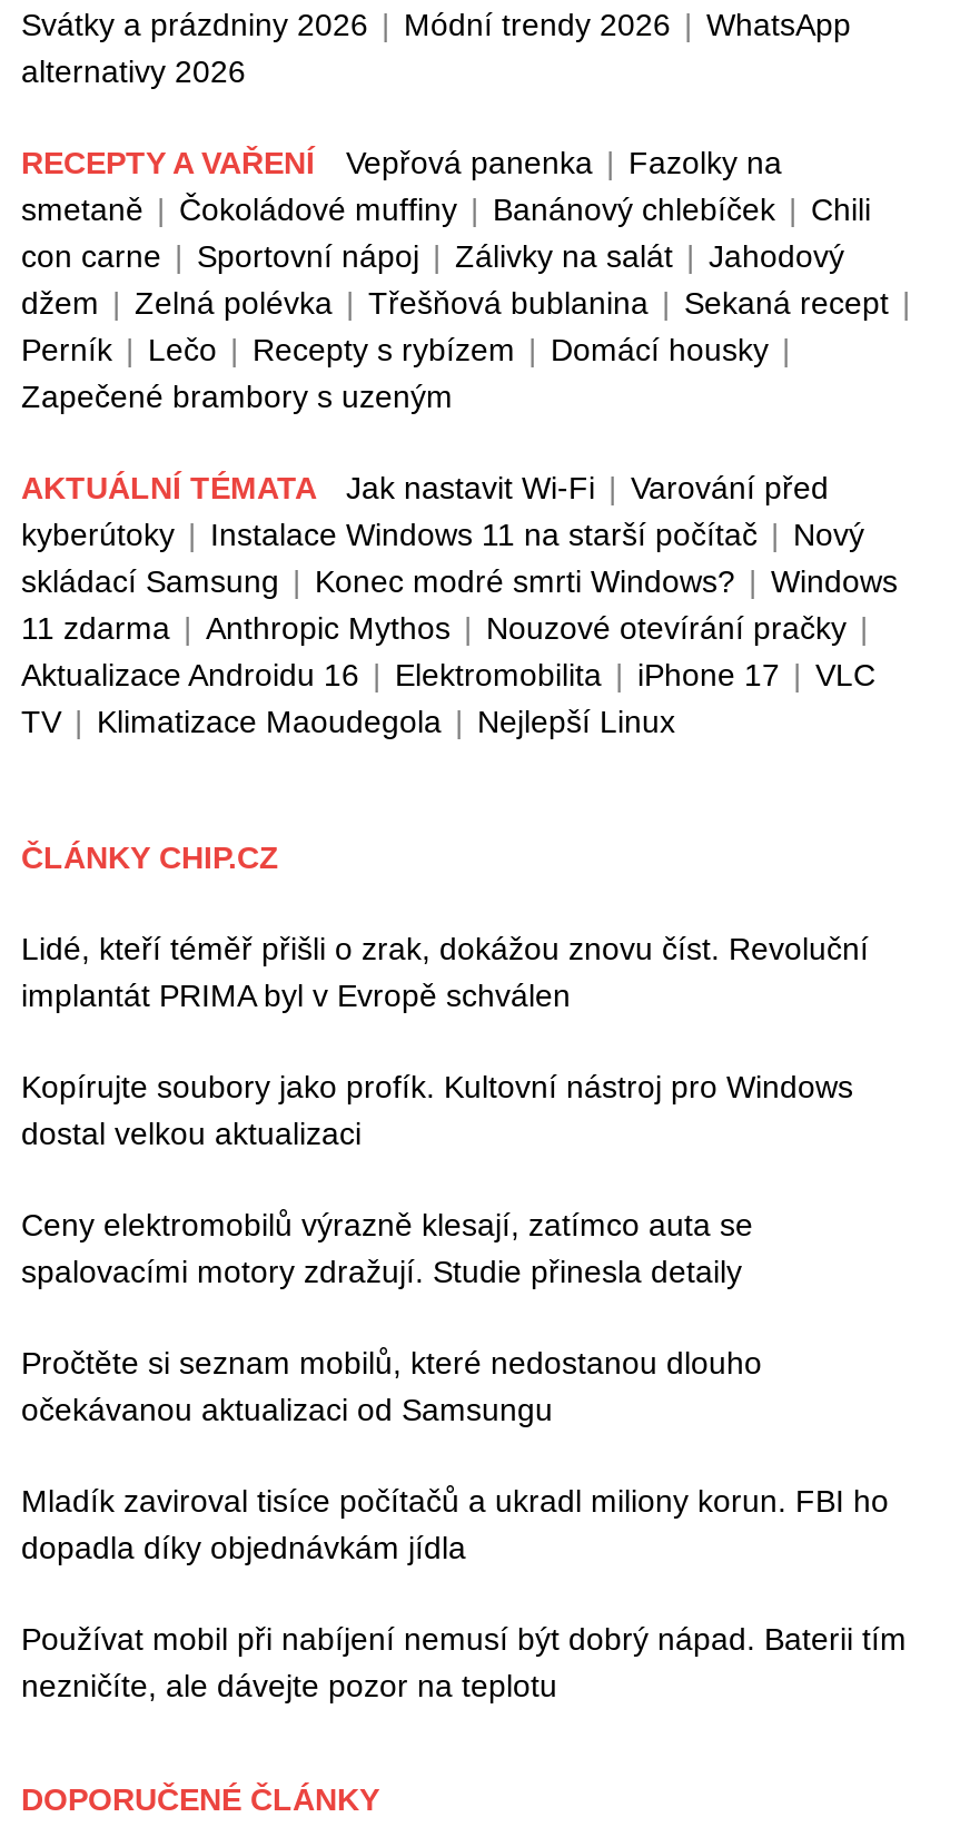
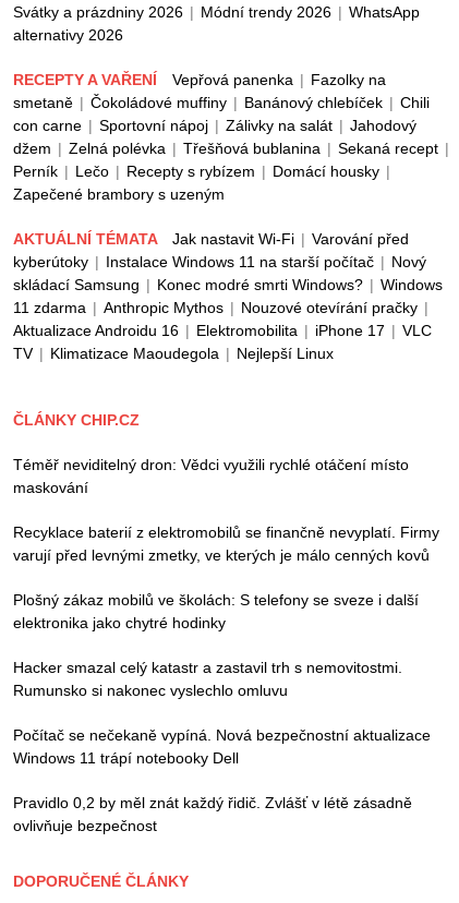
- Lidé, kteří téměř přišli o zrak, dokážou znovu číst. Revoluční
- implantát PRIMA byl v Evropě schválen
+ Téměř neviditelný dron: Vědci využili rychlé otáčení místo
+ maskování

- Kopírujte soubory jako profík. Kultovní nástroj pro Windows
- dostal velkou aktualizaci
+ Recyklace baterií z elektromobilů se finančně nevyplatí. Firmy
+ varují před levnými zmetky, ve kterých je málo cenných kovů

- Ceny elektromobilů výrazně klesají, zatímco auta se
- spalovacími motory zdražují. Studie přinesla detaily
+ Plošný zákaz mobilů ve školách: S telefony se sveze i další
+ elektronika jako chytré hodinky

- Pročtěte si seznam mobilů, které nedostanou dlouho
- očekávanou aktualizaci od Samsungu
+ Hacker smazal celý katastr a zastavil trh s nemovitostmi.
+ Rumunsko si nakonec vyslechlo omluvu

- Mladík zaviroval tisíce počítačů a ukradl miliony korun. FBI ho
- dopadla díky objednávkám jídla
+ Počítač se nečekaně vypíná. Nová bezpečnostní aktualizace
+ Windows 11 trápí notebooky Dell

- Používat mobil při nabíjení nemusí být dobrý nápad. Baterii tím
- nezničíte, ale dávejte pozor na teplotu
+ Pravidlo 0,2 by měl znát každý řidič. Zvlášť v létě zásadně
+ ovlivňuje bezpečnost
